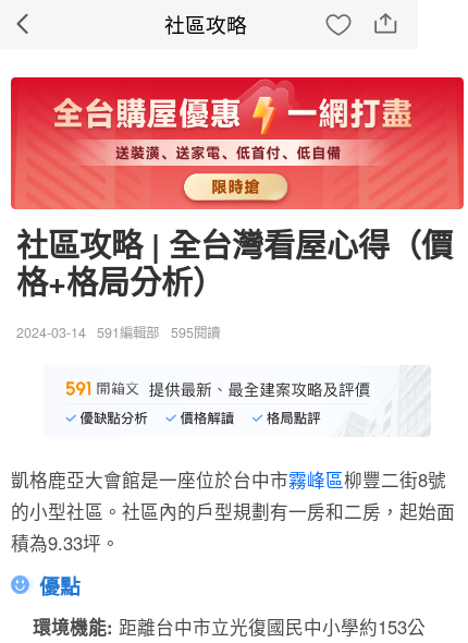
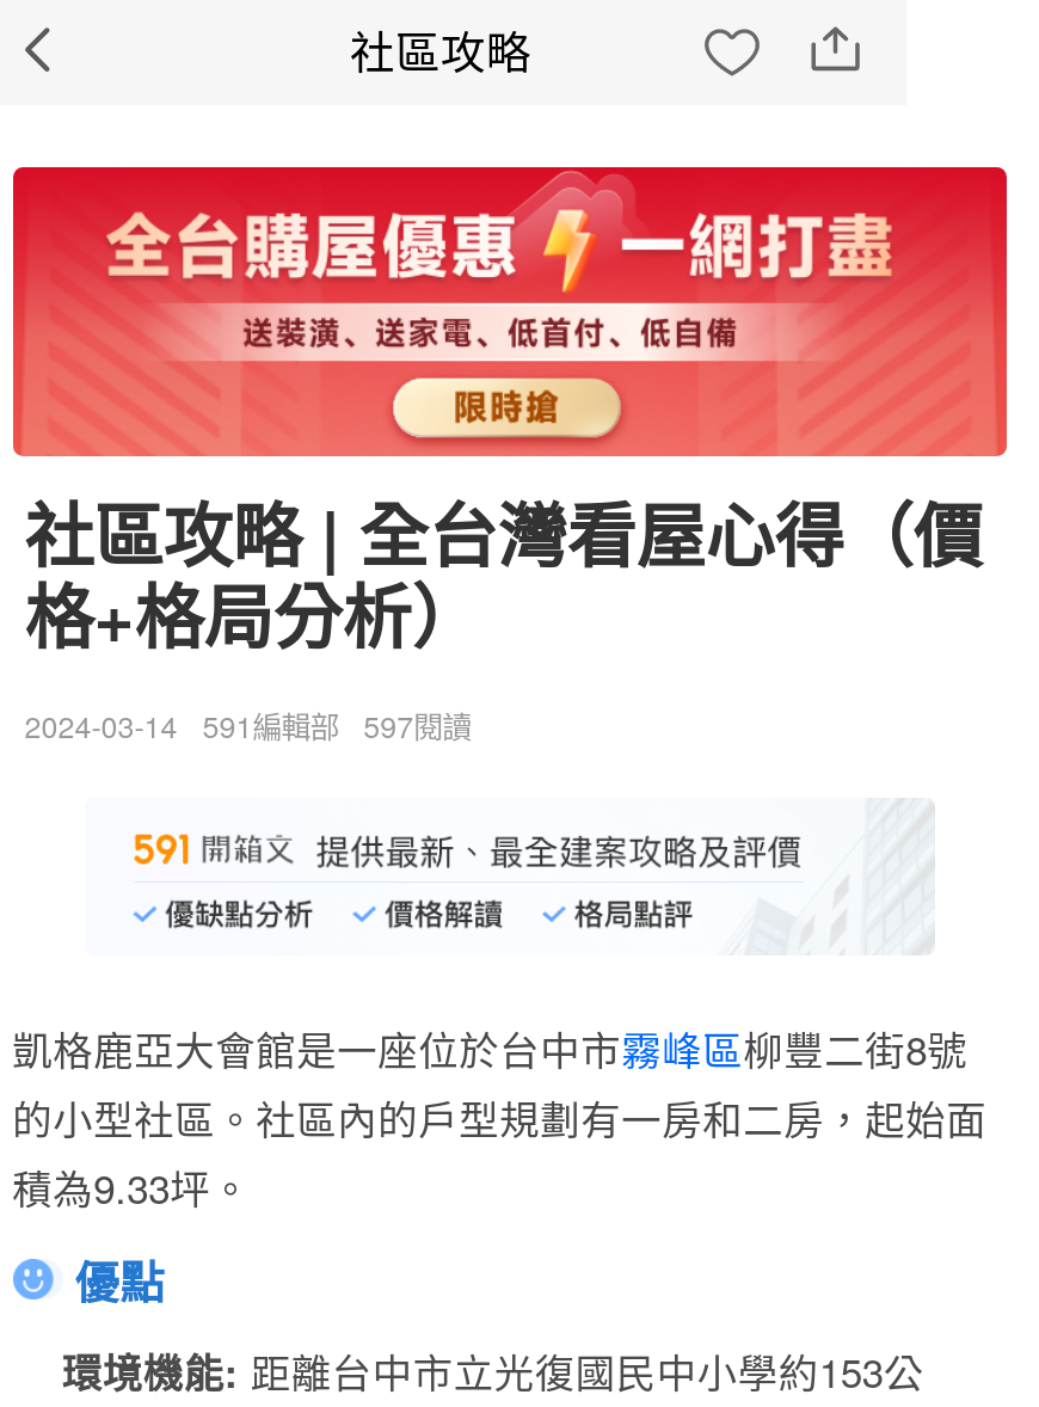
- 2024-03-14 591編輯部 595閱讀
+ 2024-03-14 591編輯部 597閱讀
